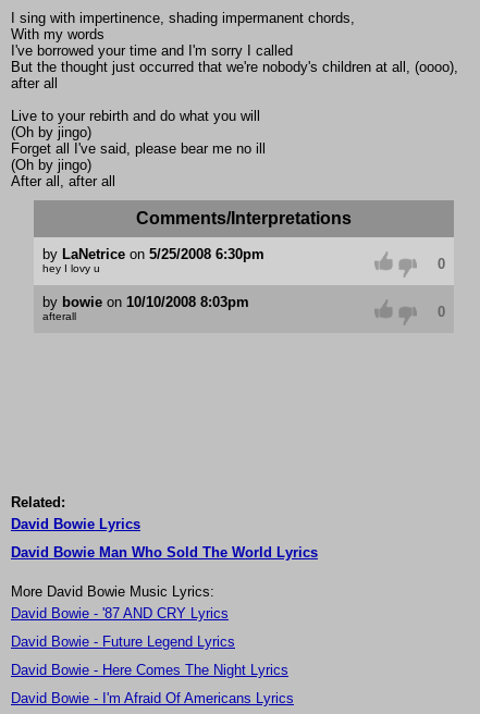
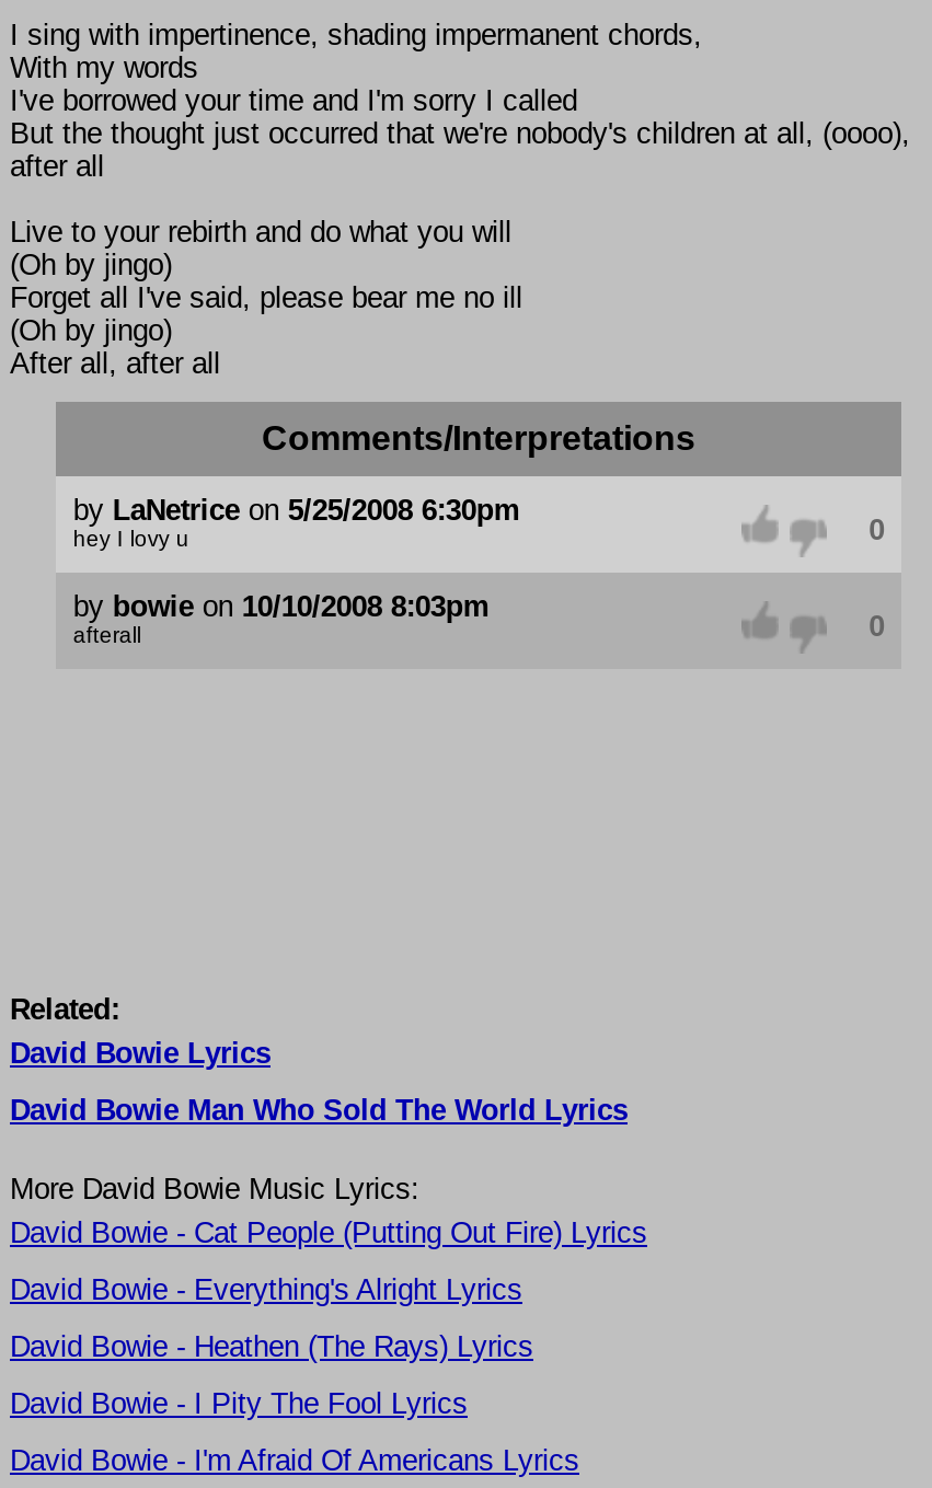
- David Bowie - '87 AND CRY Lyrics
- David Bowie - Future Legend Lyrics
- David Bowie - Here Comes The Night Lyrics
+ David Bowie - Cat People (Putting Out Fire) Lyrics
+ David Bowie - Everything's Alright Lyrics
+ David Bowie - Heathen (The Rays) Lyrics
+ David Bowie - I Pity The Fool Lyrics
